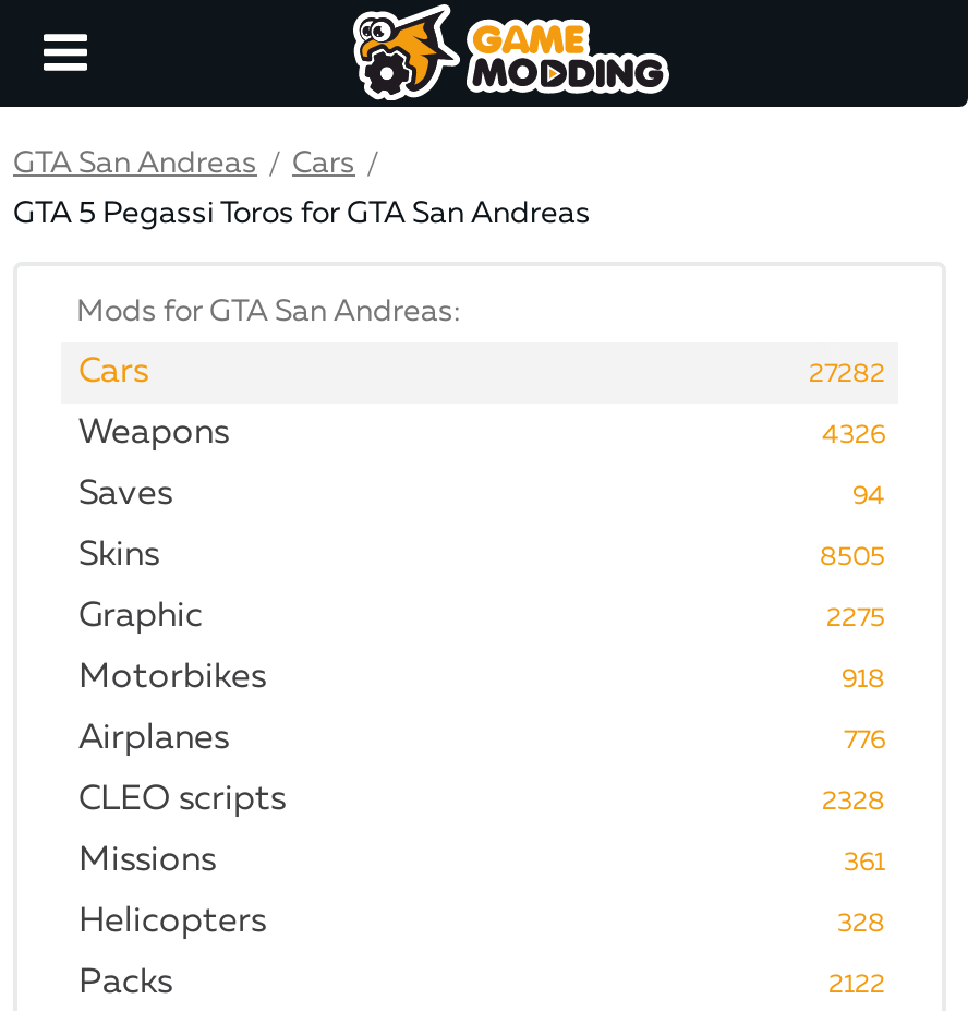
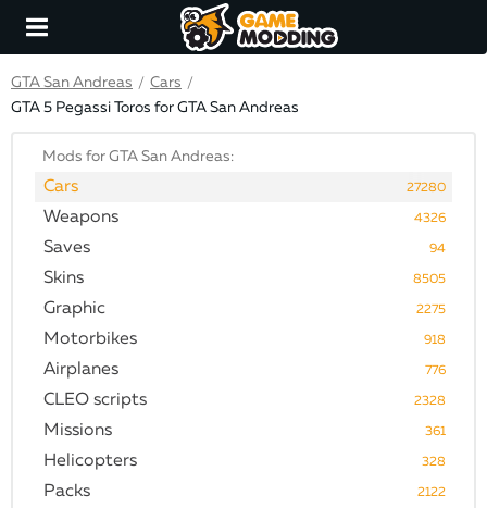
- 27282
+ 27280
